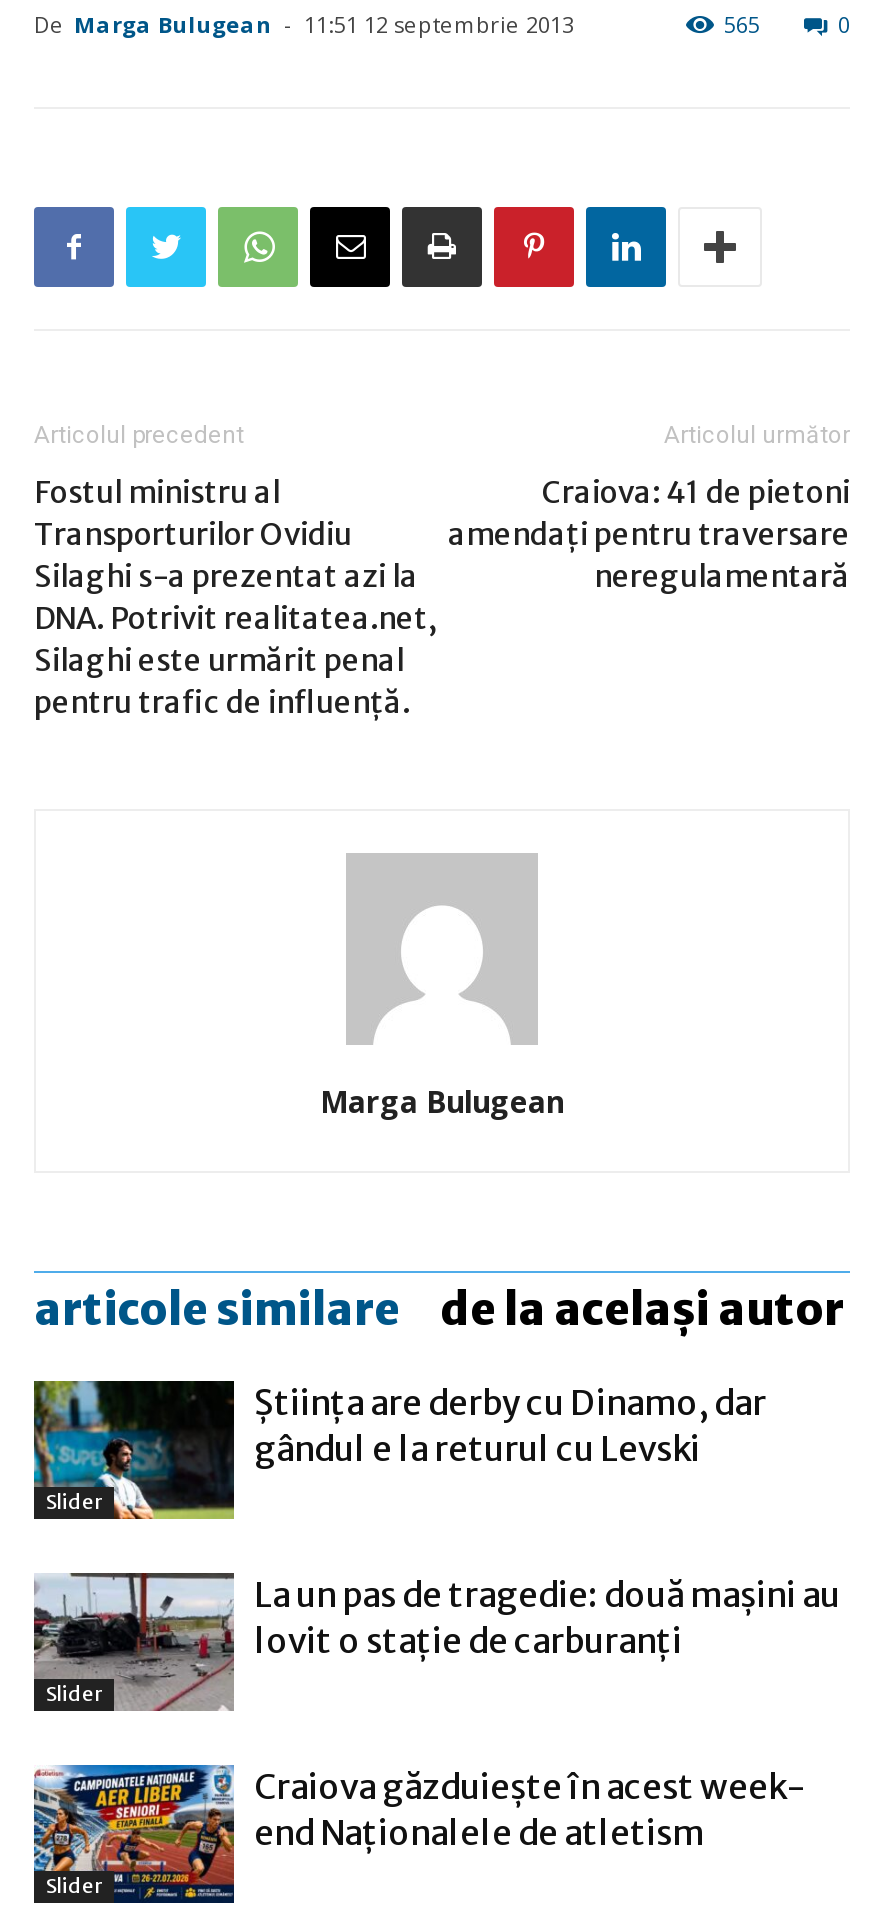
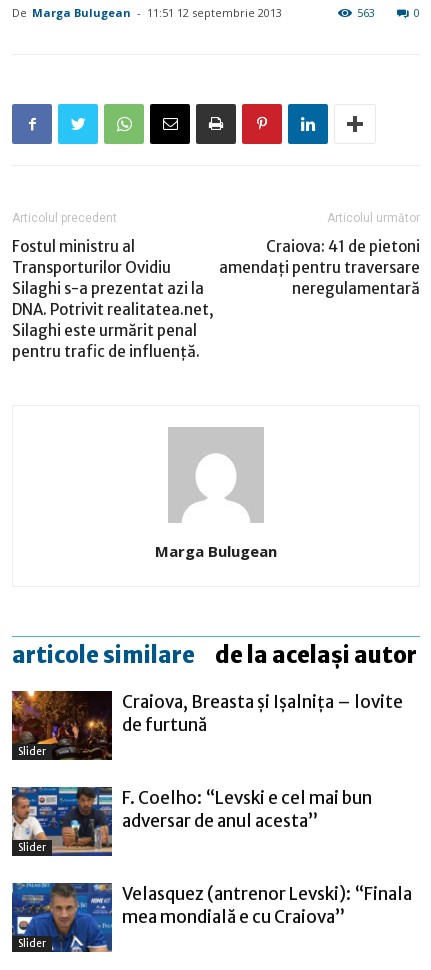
- 565
+ 563

- [image]
- Ştiinţa are derby cu Dinamo, dar
- gândul e la returul cu Levski
+ [image]
+ Craiova, Breasta și Ișalnița – lovite
+ de furtună

- [image]
- La un pas de tragedie: două mașini au
- lovit o stație de carburanți
+ [image]
+ F. Coelho: “Levski e cel mai bun
+ adversar de anul acesta”

- [image]
- Craiova găzduieşte în acest week-
- end Naţionalele de atletism
+ [image]
+ Velasquez (antrenor Levski): “Finala
+ mea mondială e cu Craiova”
